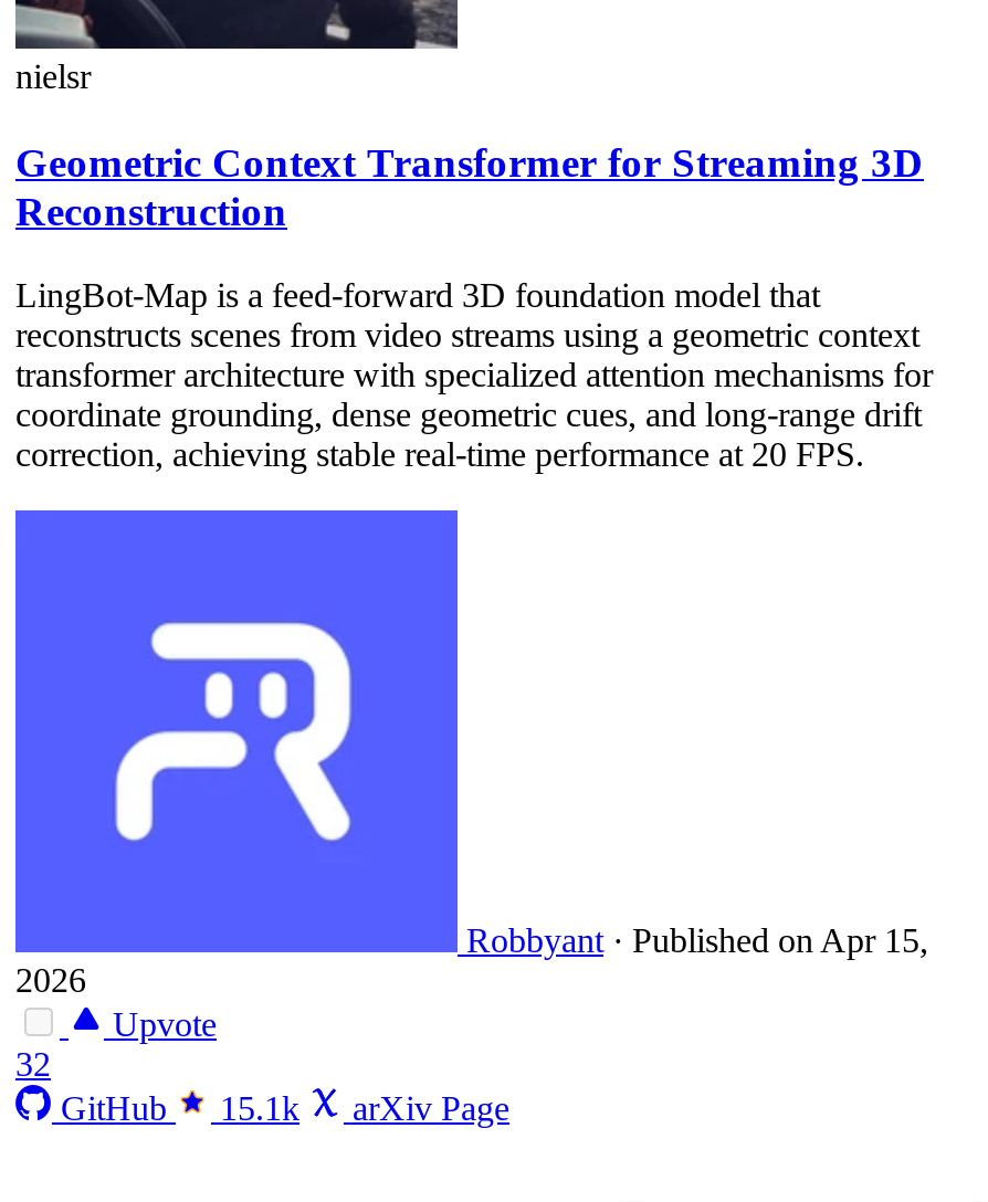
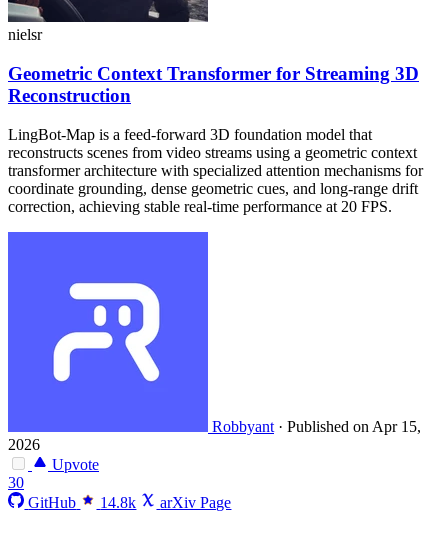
- 32
+ 30

- GitHub 15.1k arXiv Page
+ GitHub 14.8k arXiv Page
